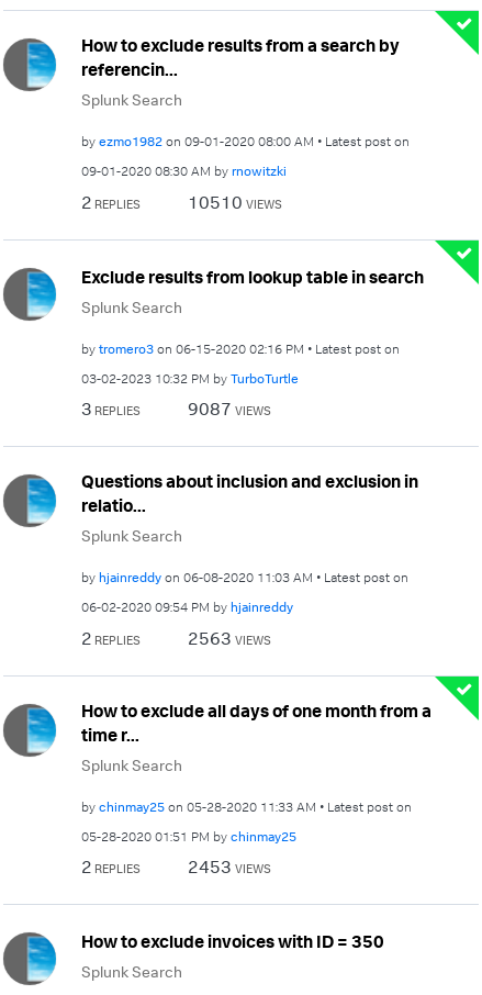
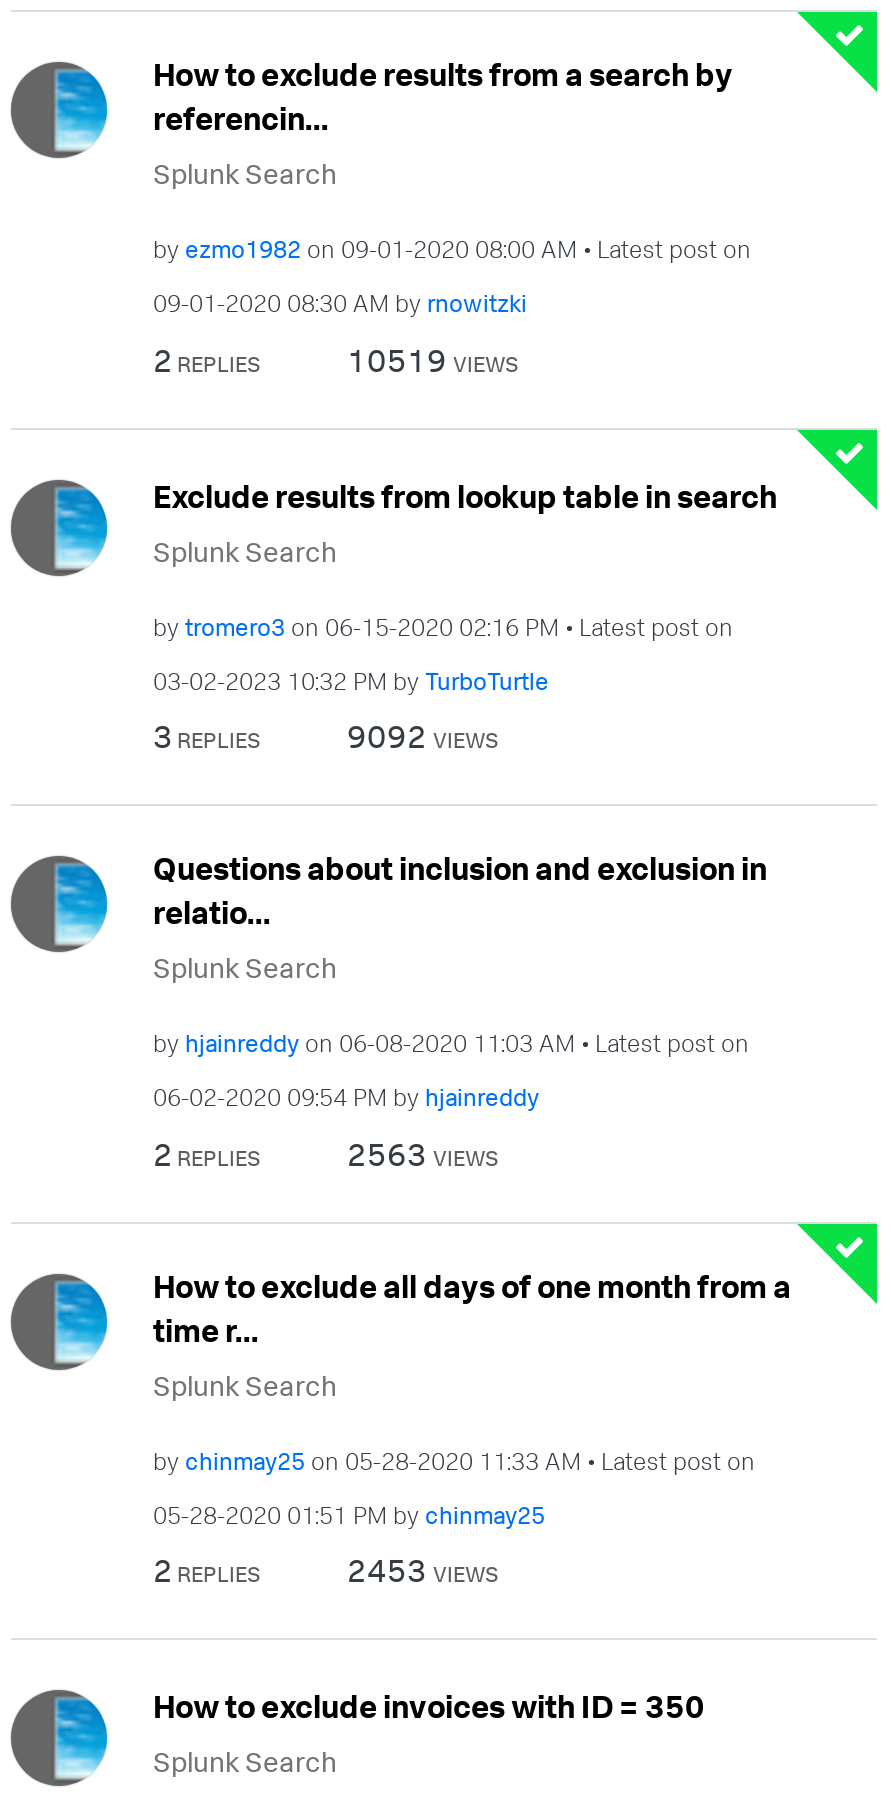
- 10510 VIEWS
+ 10519 VIEWS

- 9087 VIEWS
+ 9092 VIEWS
